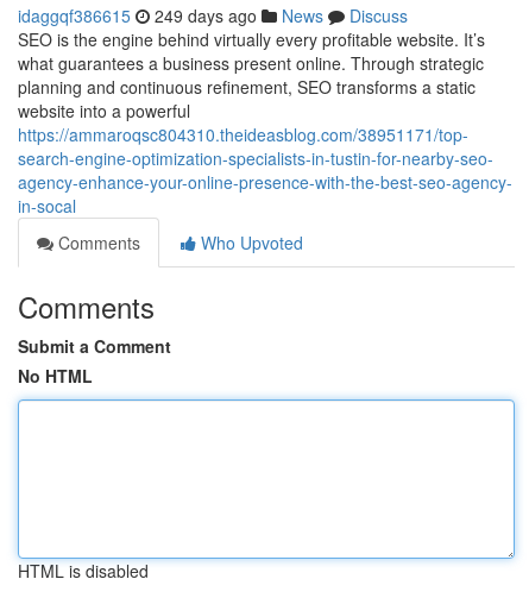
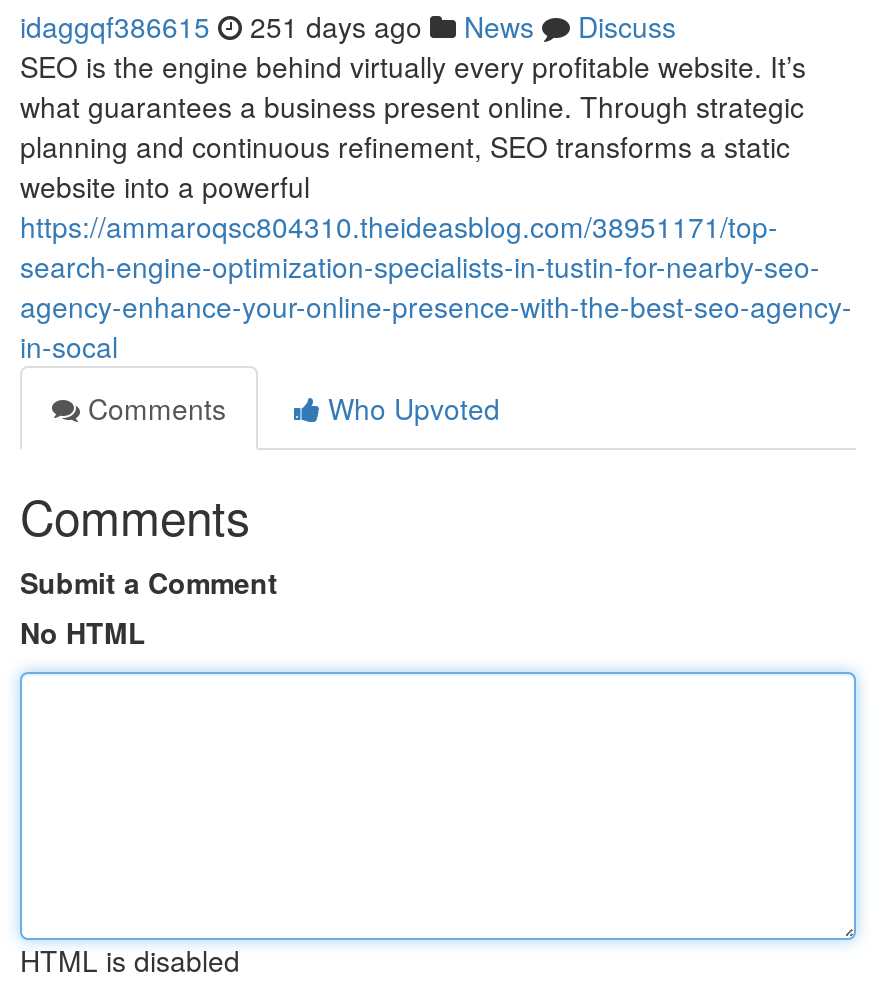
- idaggqf386615 249 days ago News Discuss
+ idaggqf386615 251 days ago News Discuss
